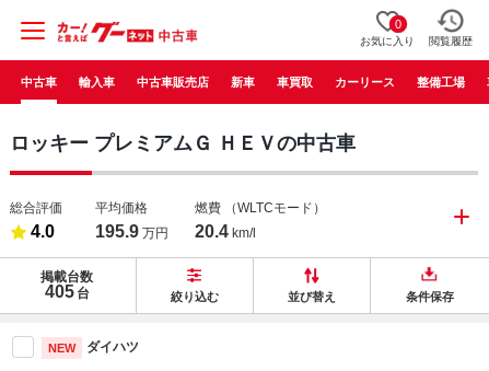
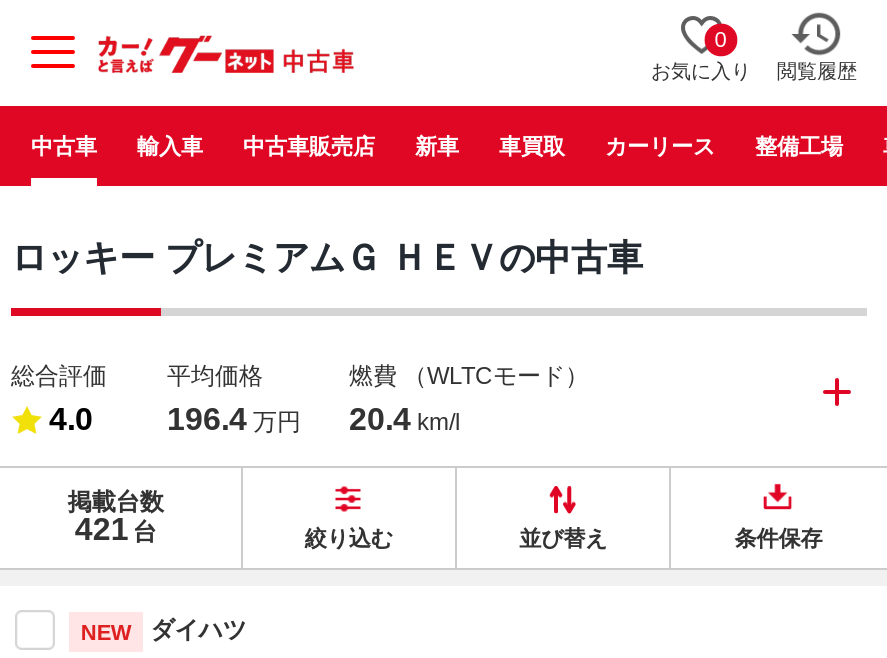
- 195.9万円 20.4 km/l
+ 196.4万円 20.4 km/l

- 405 台
+ 421 台
